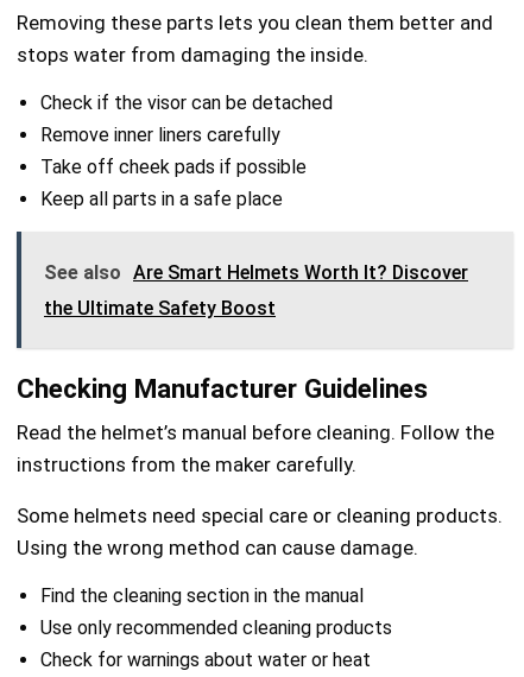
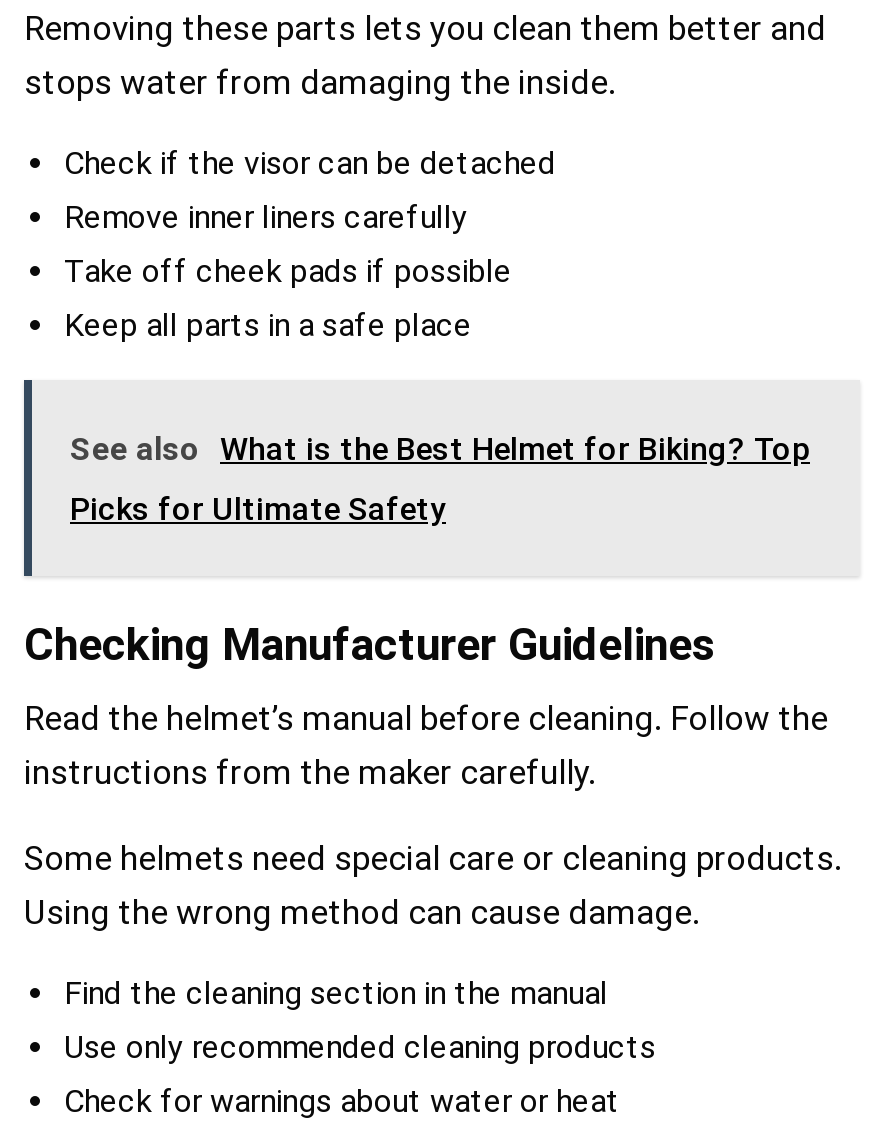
- See also Are Smart Helmets Worth It? Discover
+ See also What is the Best Helmet for Biking? Top

- the Ultimate Safety Boost
+ Picks for Ultimate Safety
